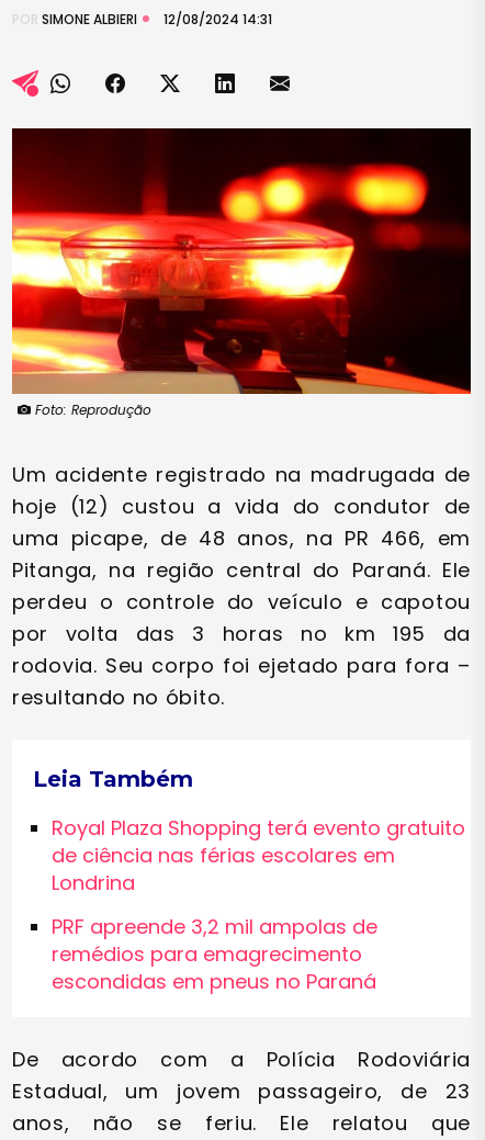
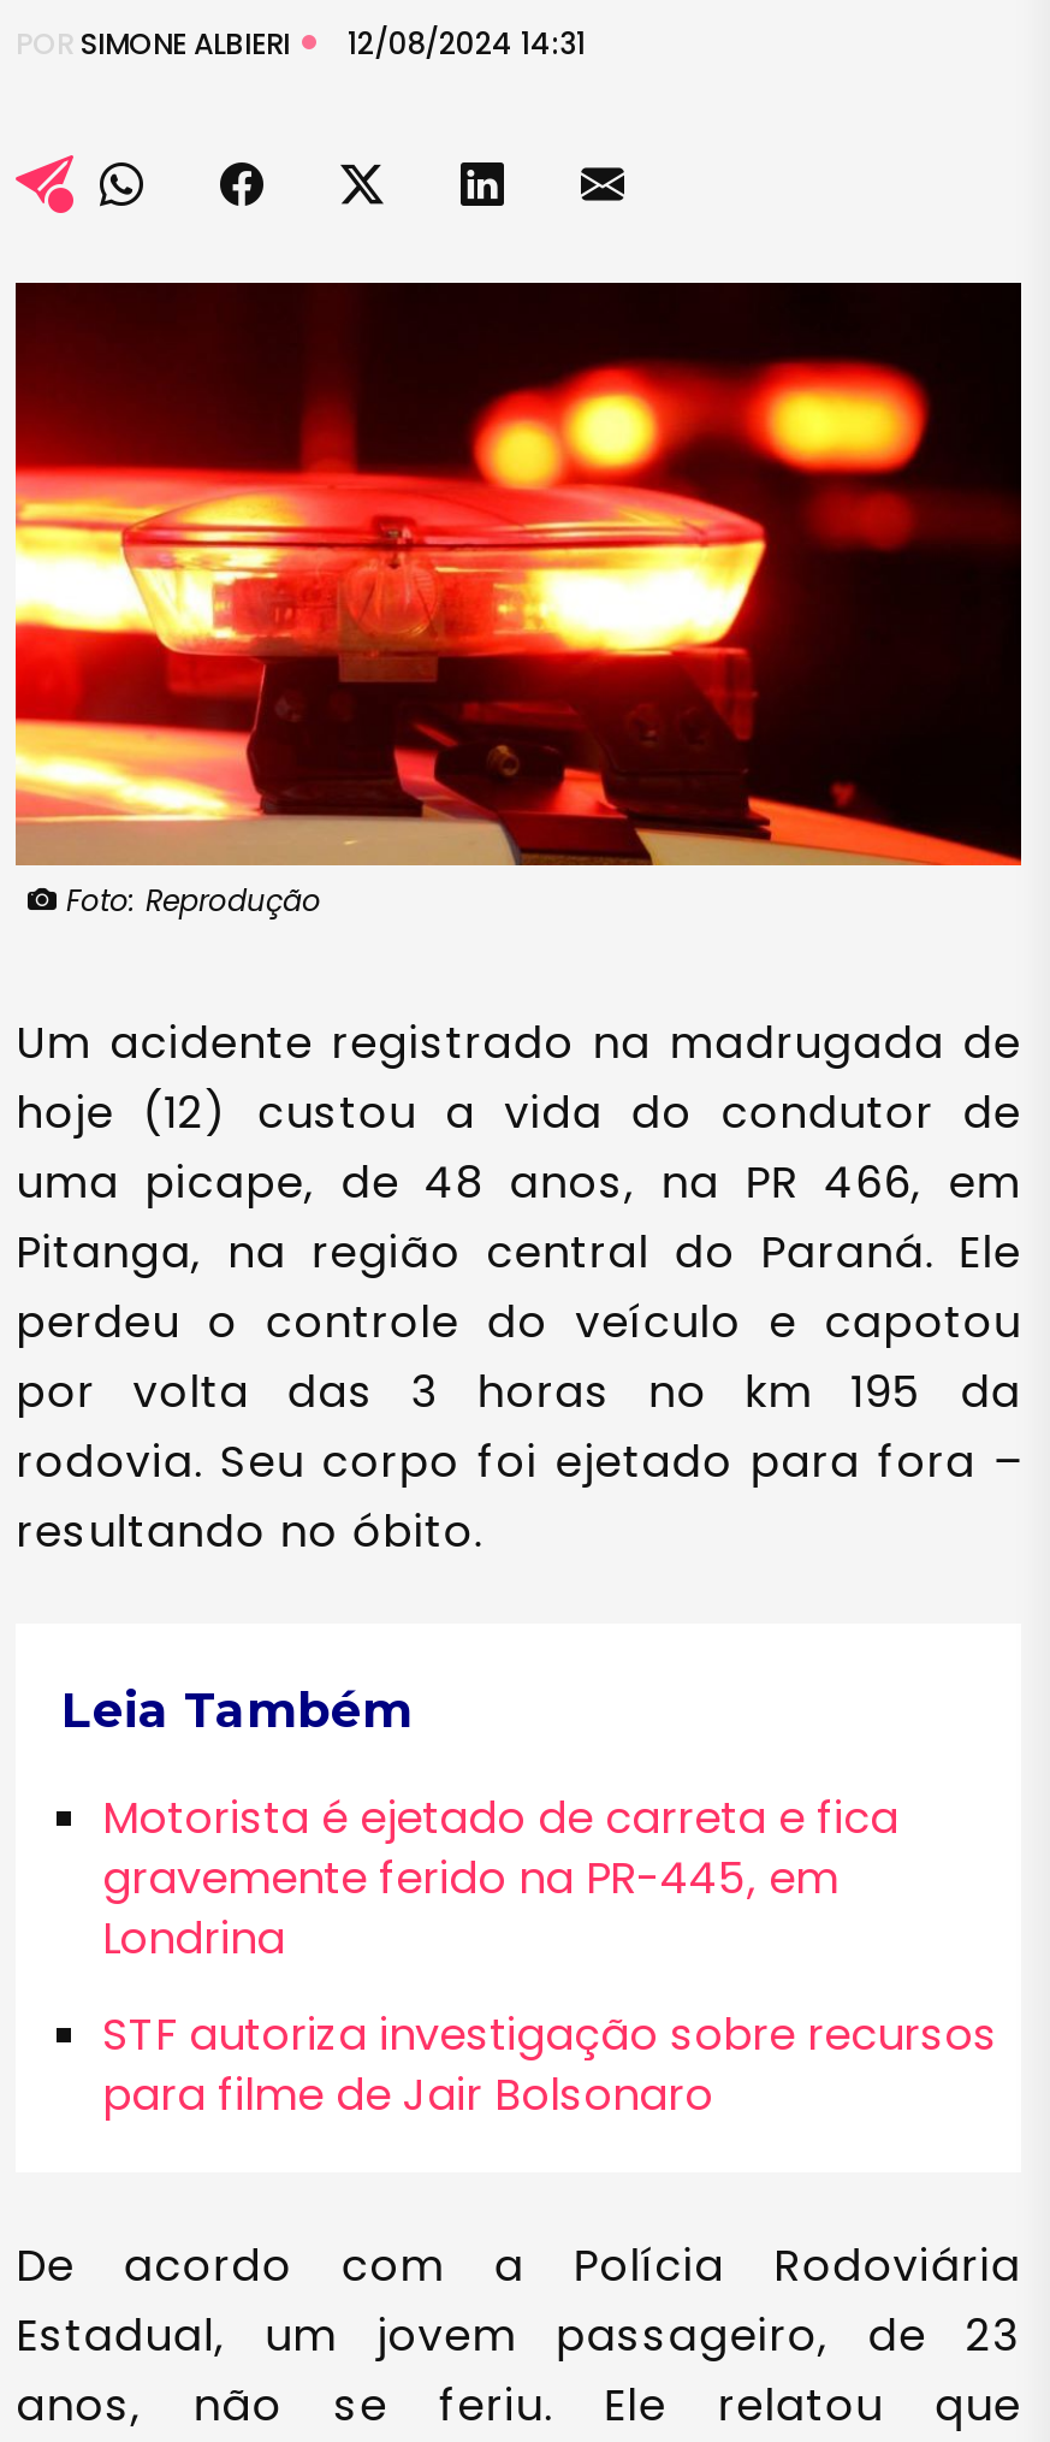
- Royal Plaza Shopping terá evento gratuito
- de ciência nas férias escolares em
+ Motorista é ejetado de carreta e fica
+ gravemente ferido na PR-445, em

- PRF apreende 3,2 mil ampolas de
- remédios para emagrecimento
- escondidas em pneus no Paraná
+ STF autoriza investigação sobre recursos
+ para filme de Jair Bolsonaro
